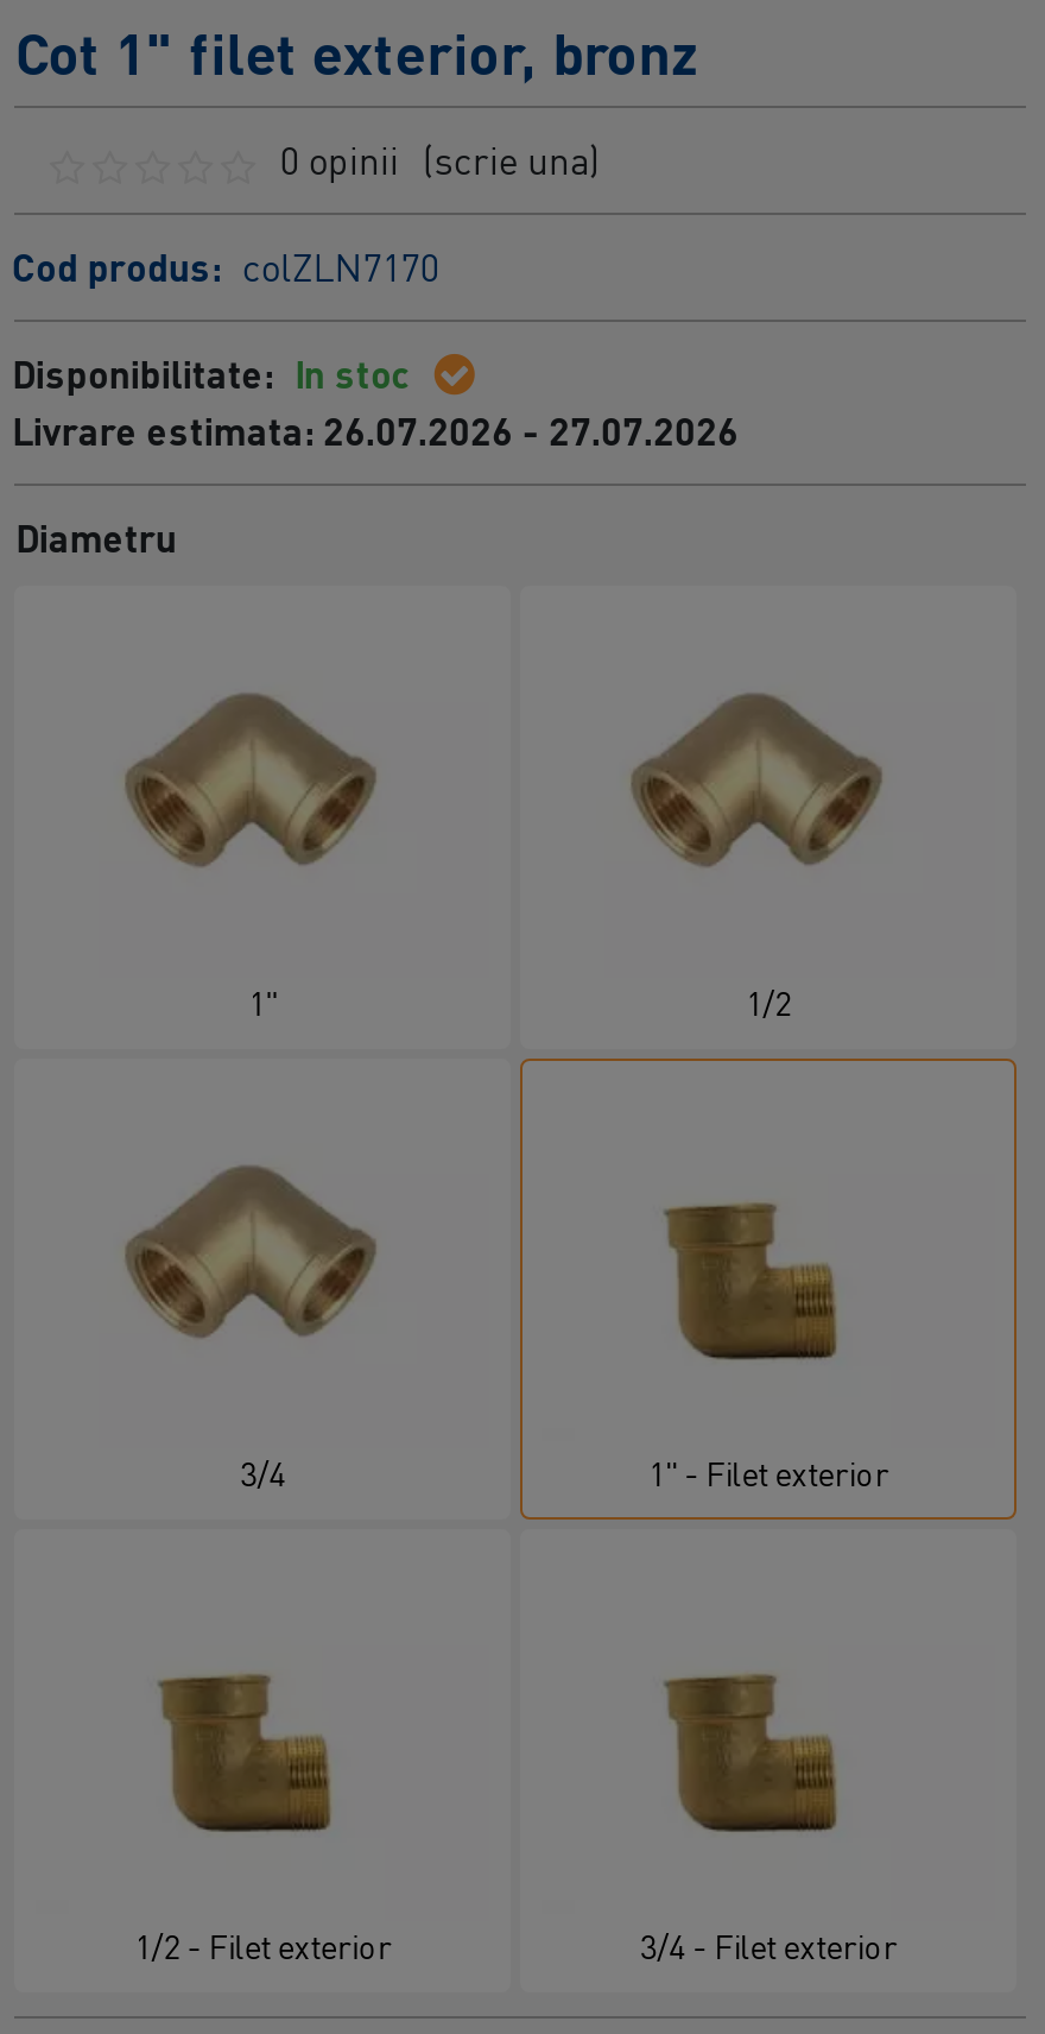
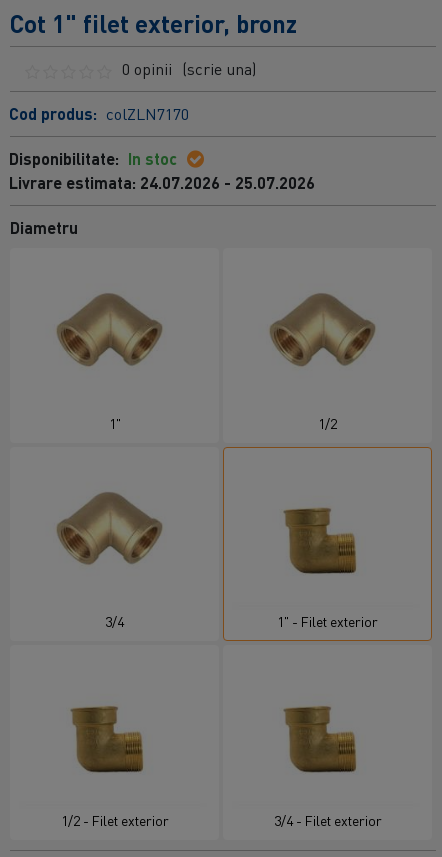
- Livrare estimata: 26.07.2026 - 27.07.2026
+ Livrare estimata: 24.07.2026 - 25.07.2026
